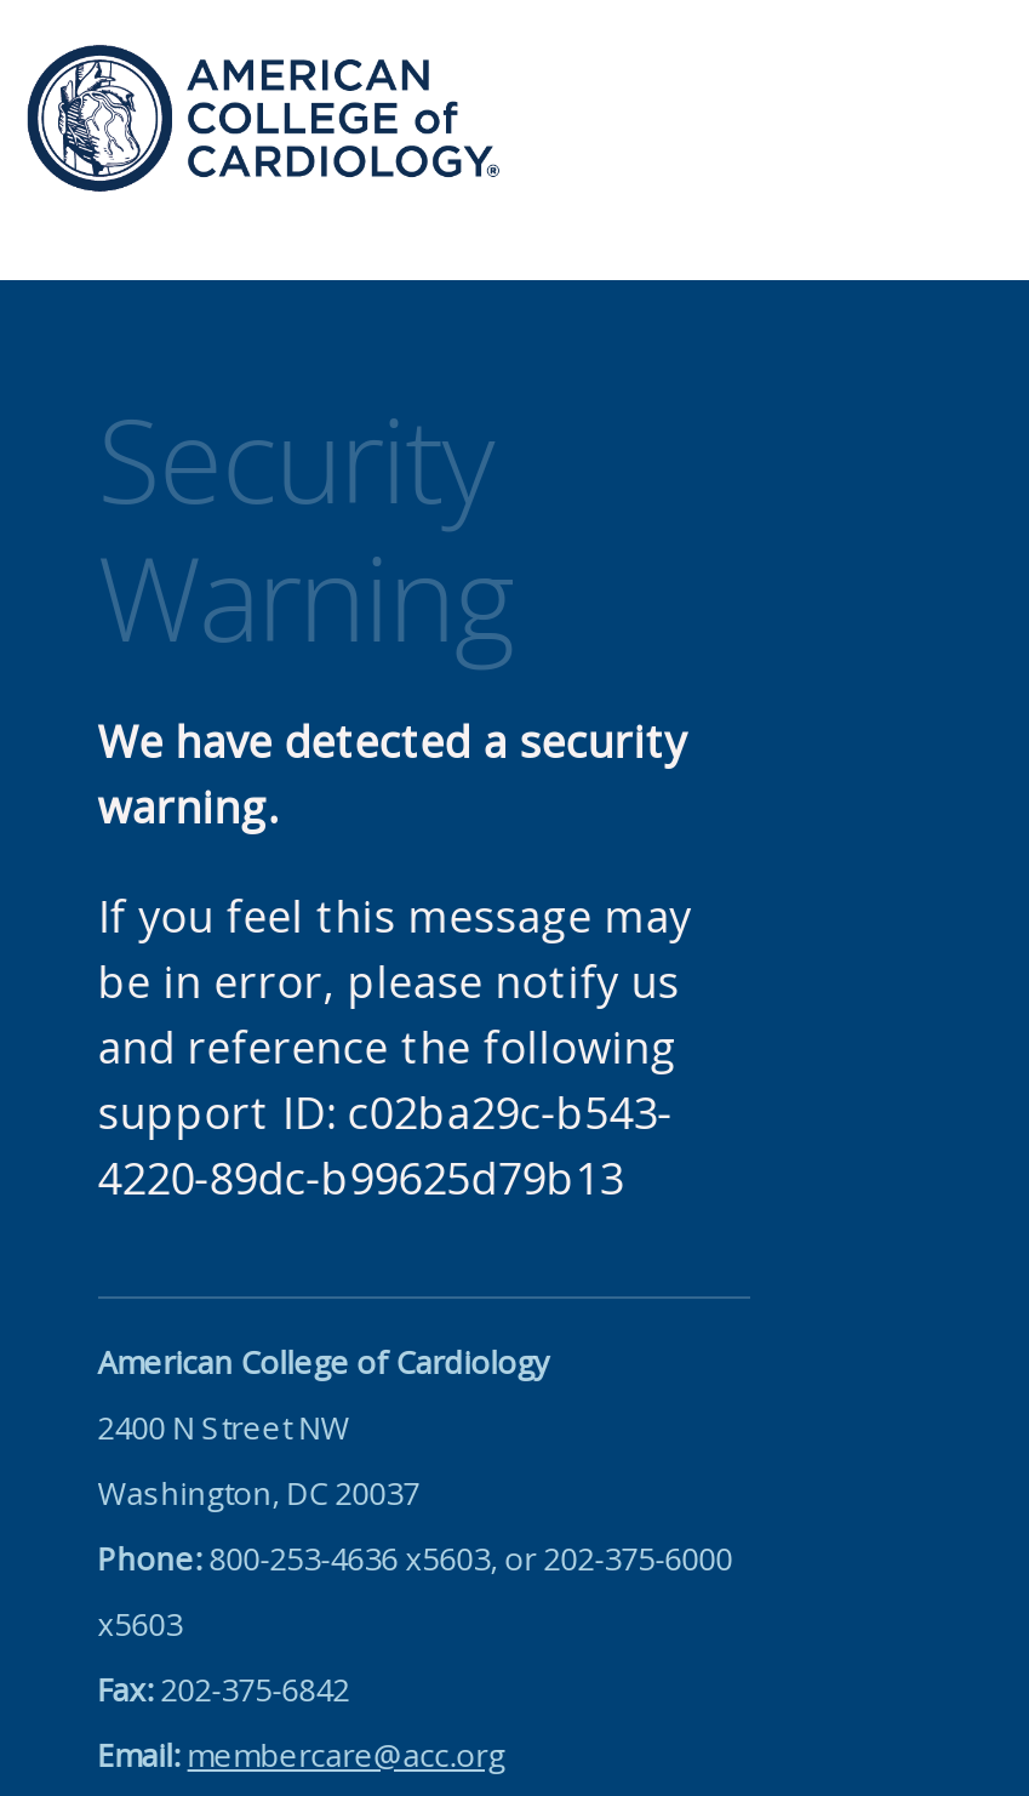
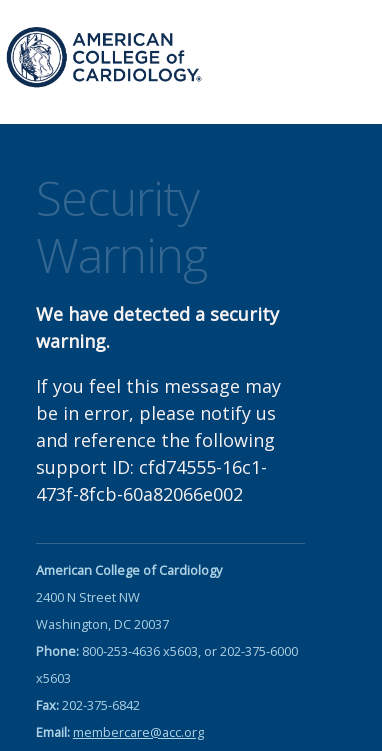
- support ID: c02ba29c-b543-
- 4220-89dc-b99625d79b13
+ support ID: cfd74555-16c1-
+ 473f-8fcb-60a82066e002
